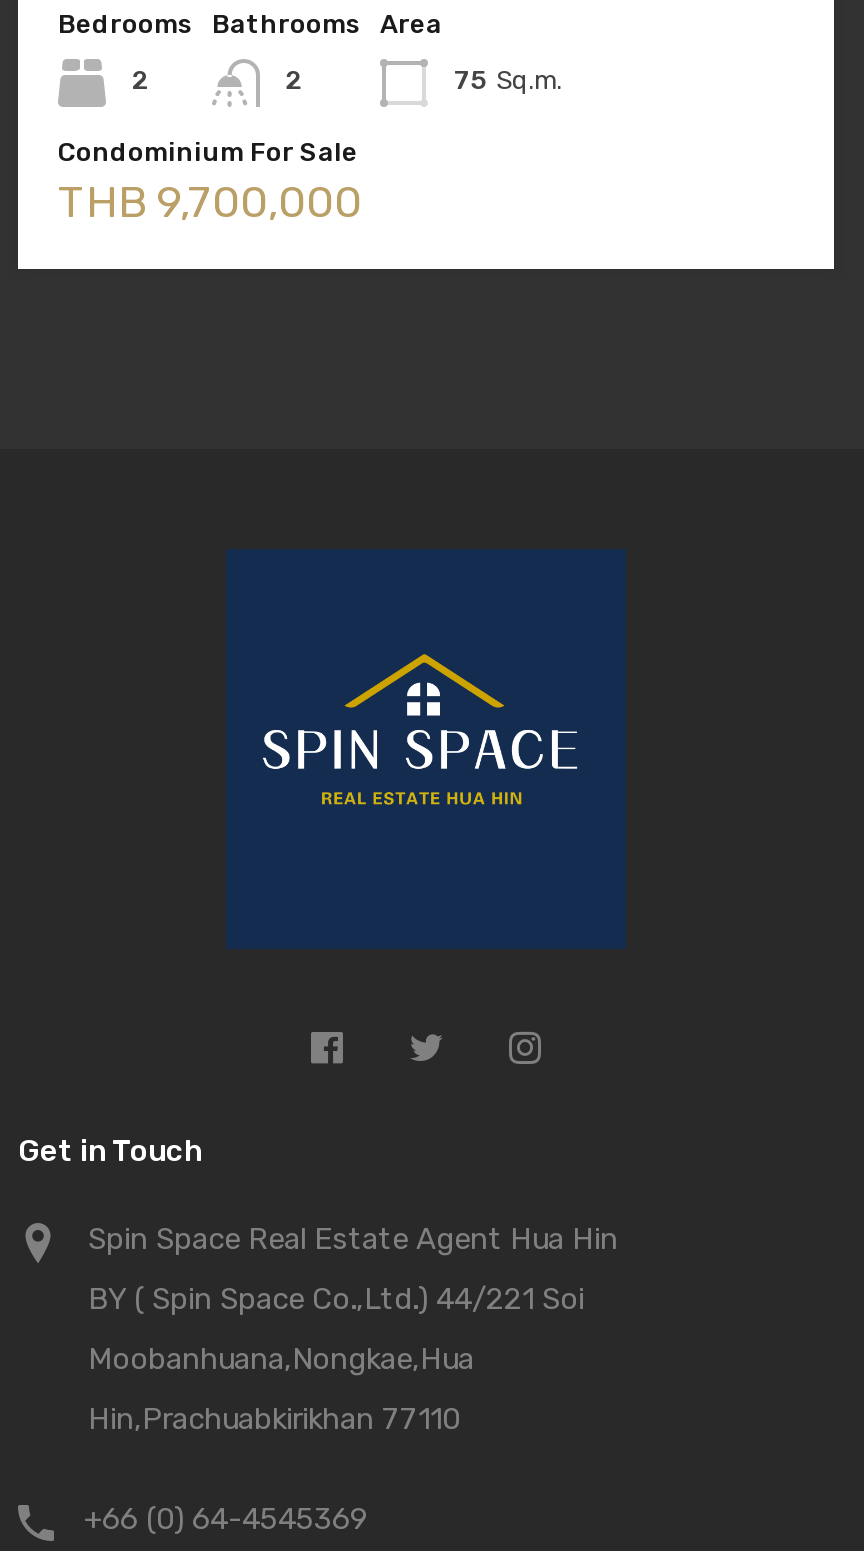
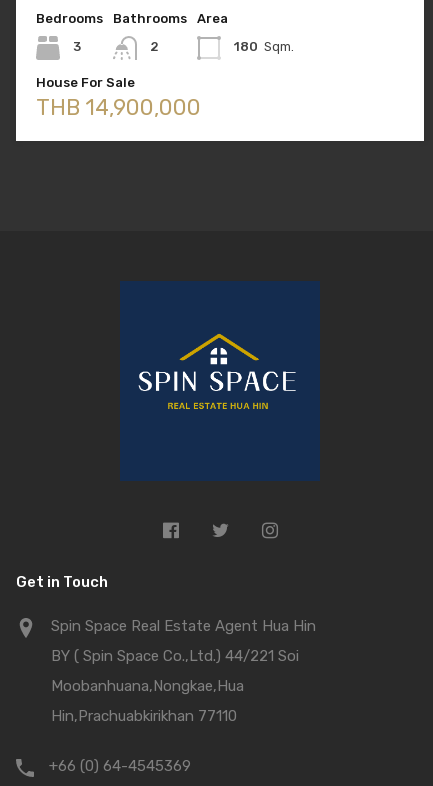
- 2
+ 3

- 75 Sq.m.
+ 180 Sqm.

- Condominium For Sale
- THB 9,700,000
+ House For Sale
+ THB 14,900,000
